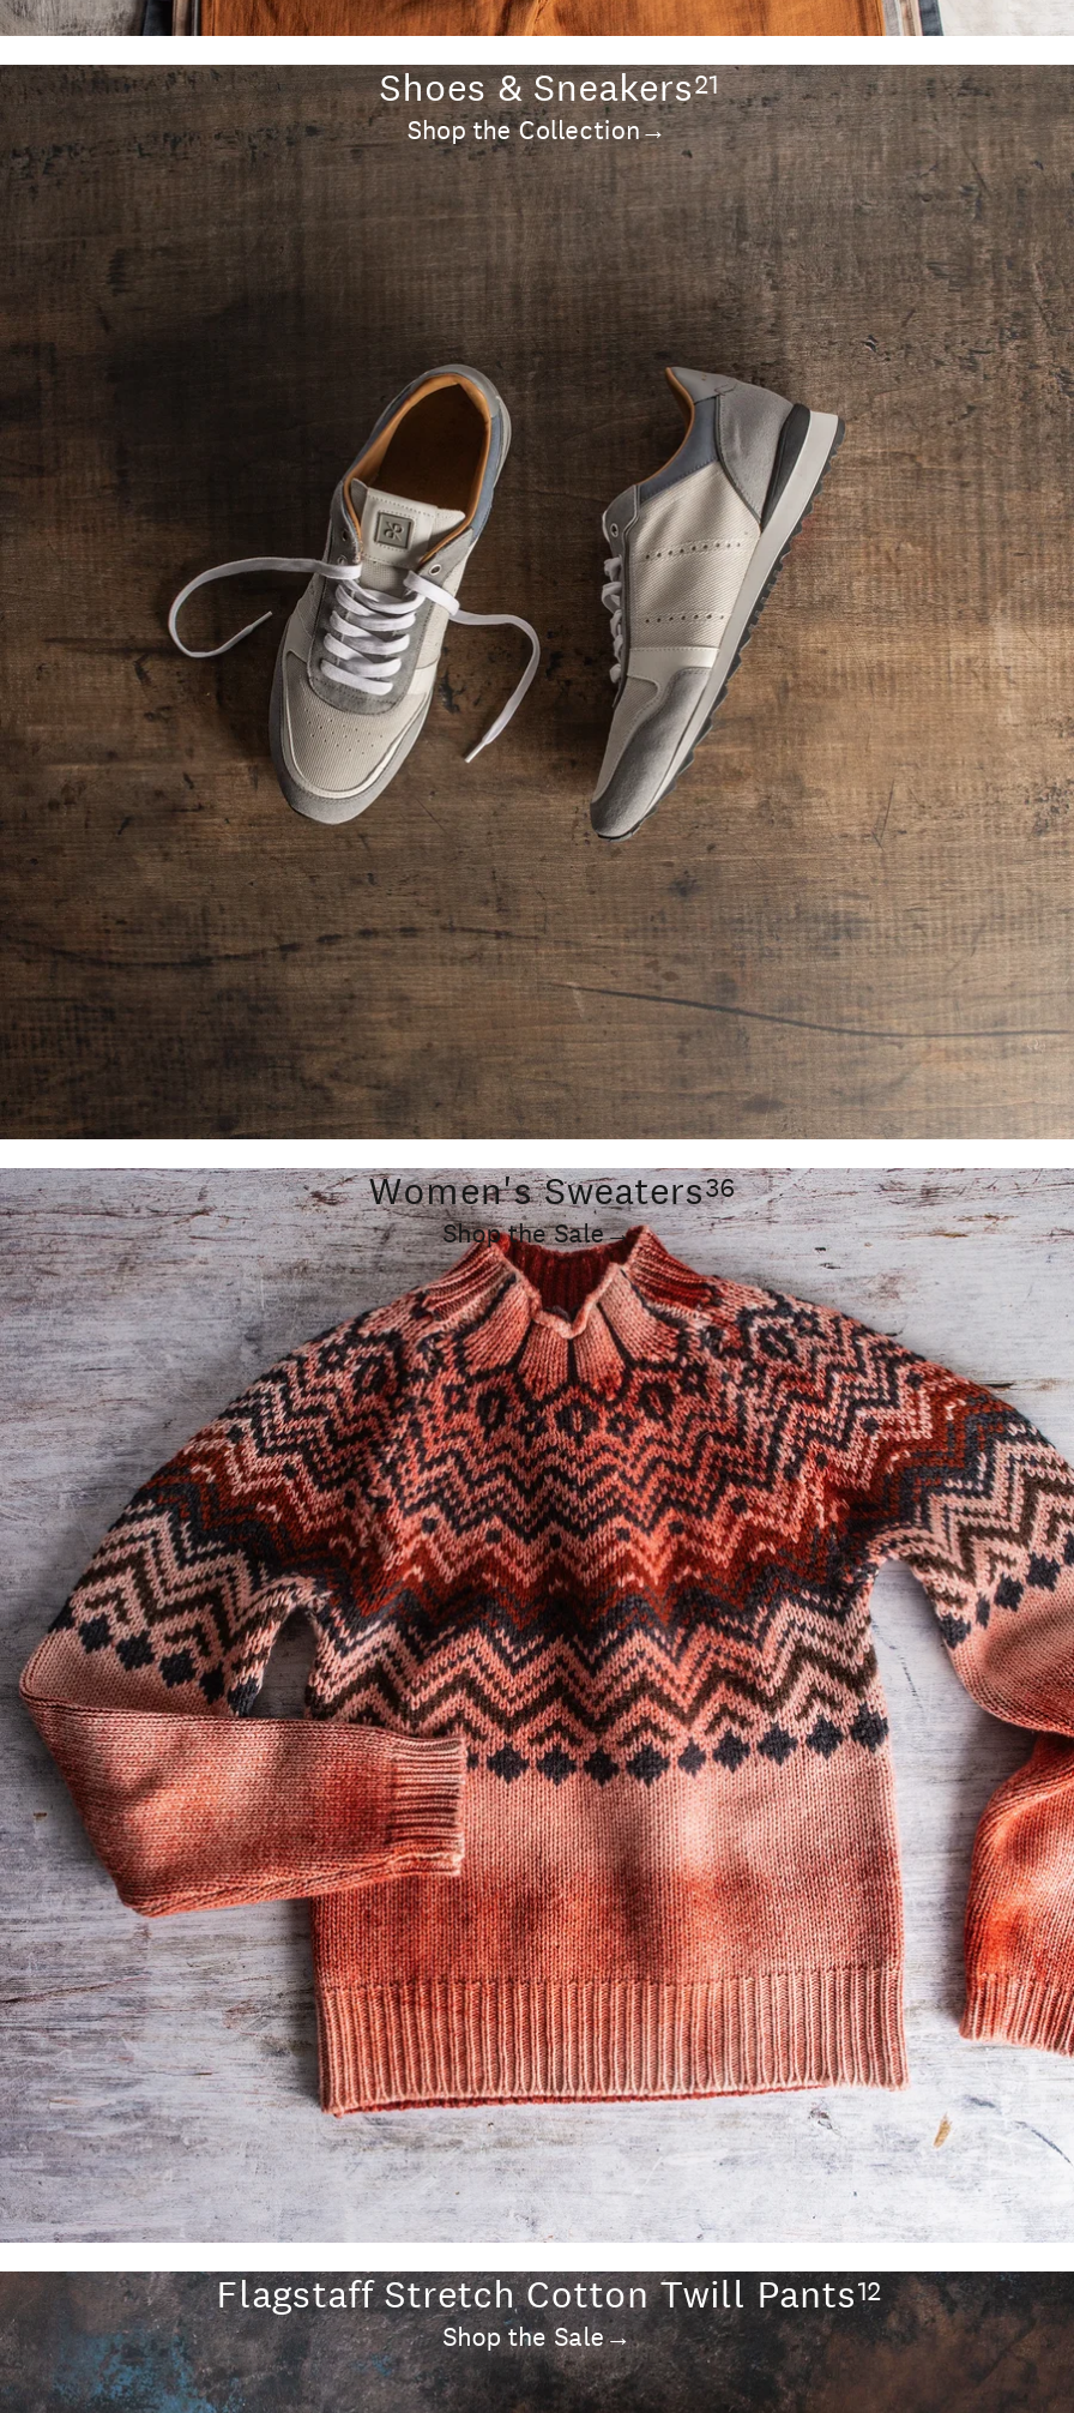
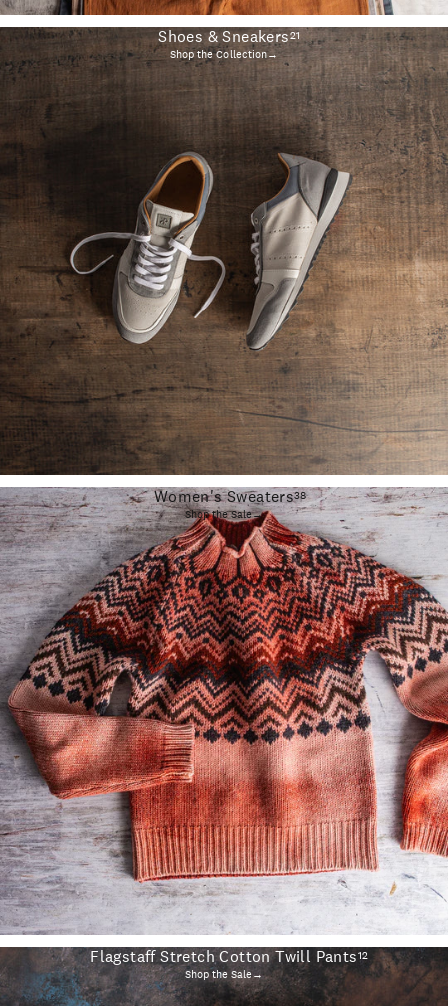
- Women's Sweaters36
+ Women's Sweaters38
